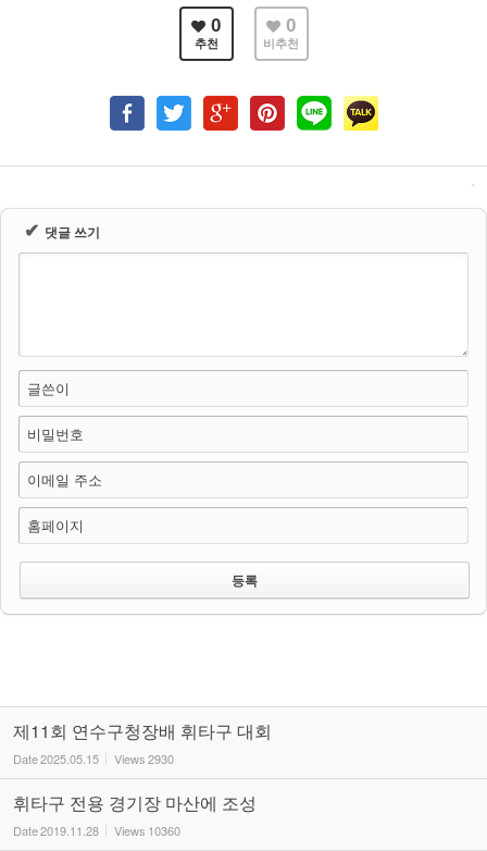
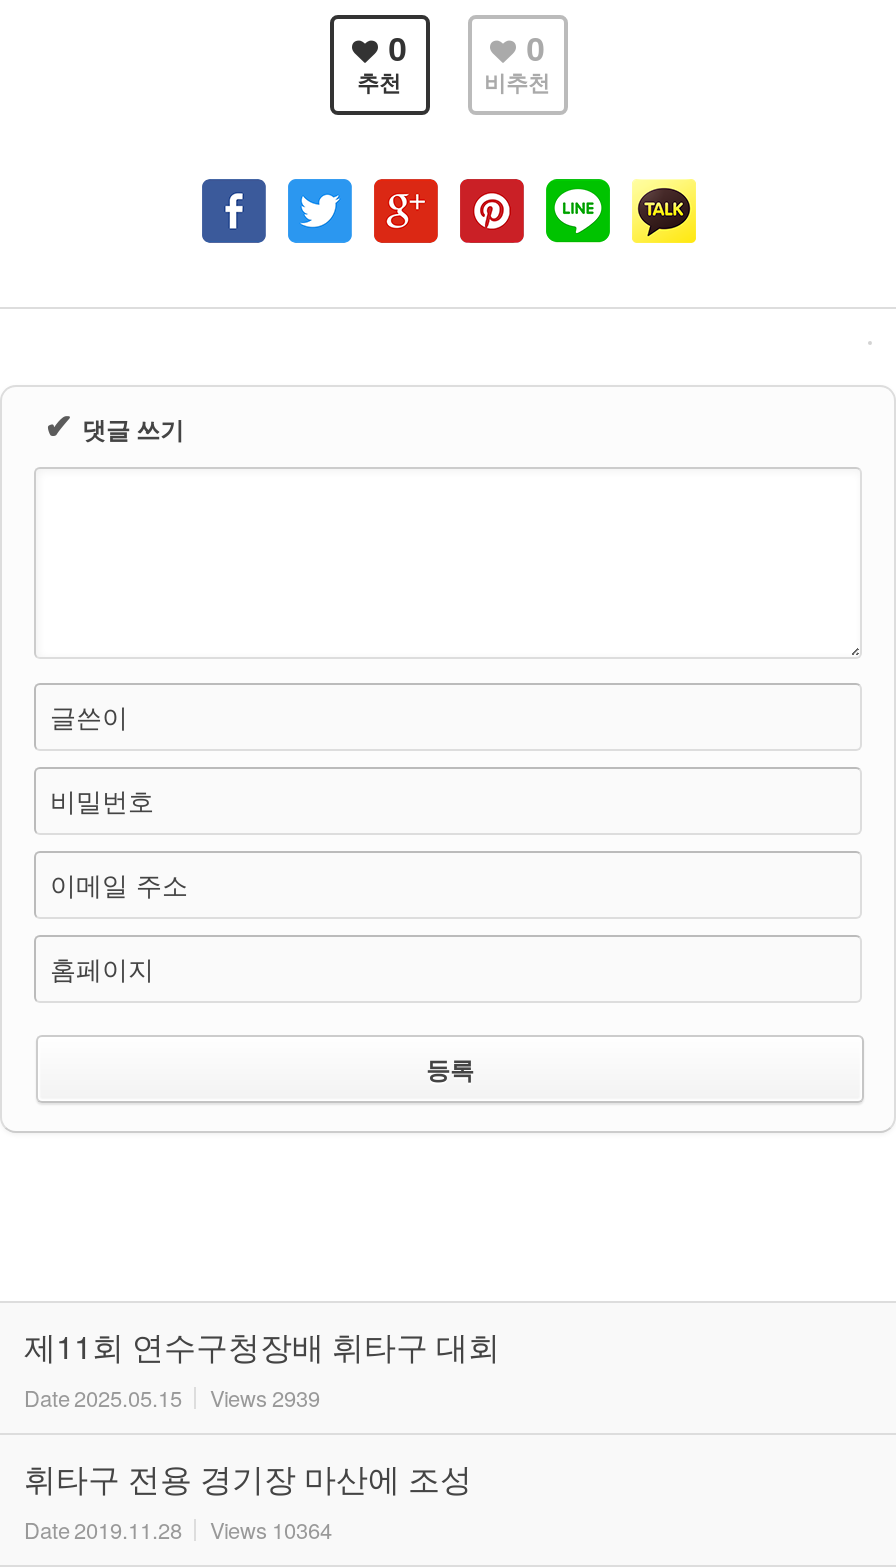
- Date 2025.05.15 Views 2930
+ Date 2025.05.15 Views 2939

- Date 2019.11.28 Views 10360
+ Date 2019.11.28 Views 10364
